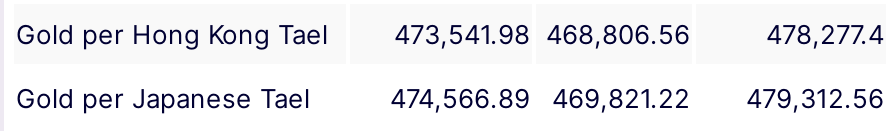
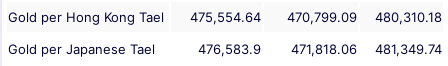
- 473,541.98 468,806.56
- 478,277.4
+ 475,554.64
+ 470,799.09
+ 480,310.18

- 474,566.89
+ 476,583.9

- 469,821.22
+ 471,818.06

- 479,312.56
+ 481,349.74
